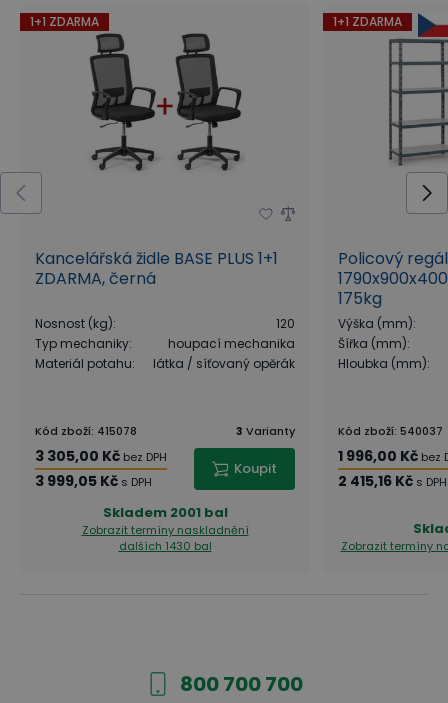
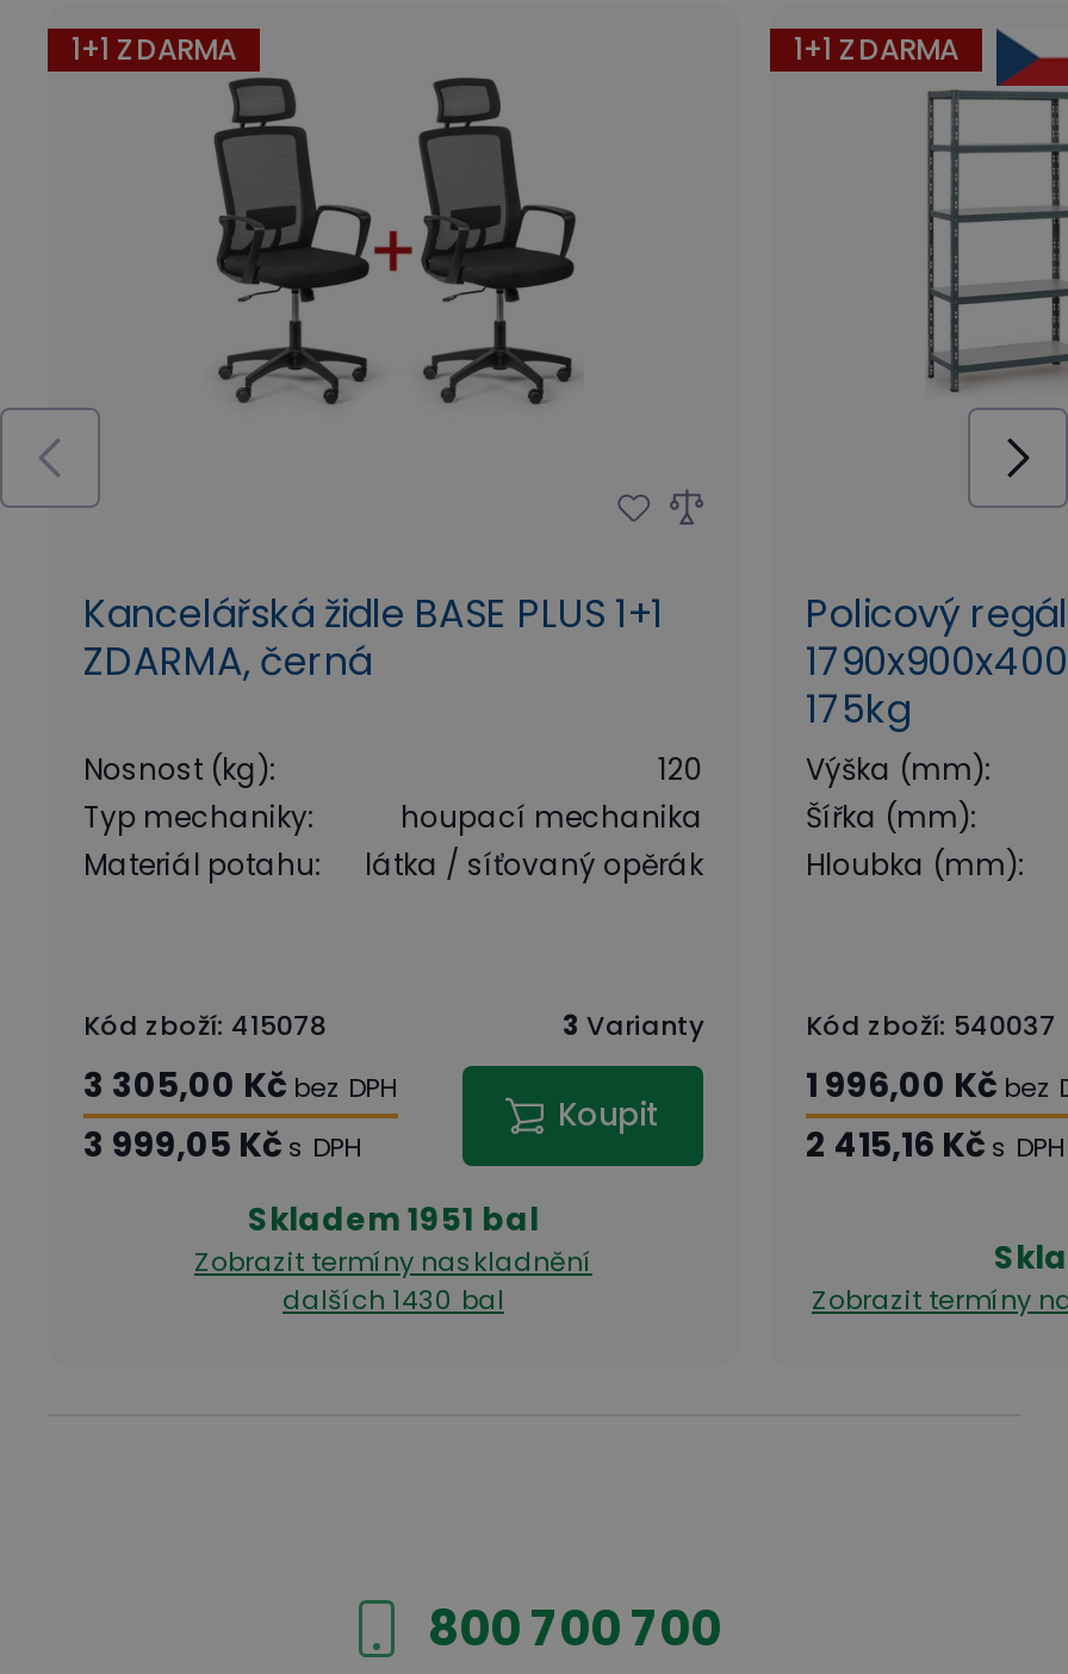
- Skladem 2001 bal
+ Skladem 1951 bal
